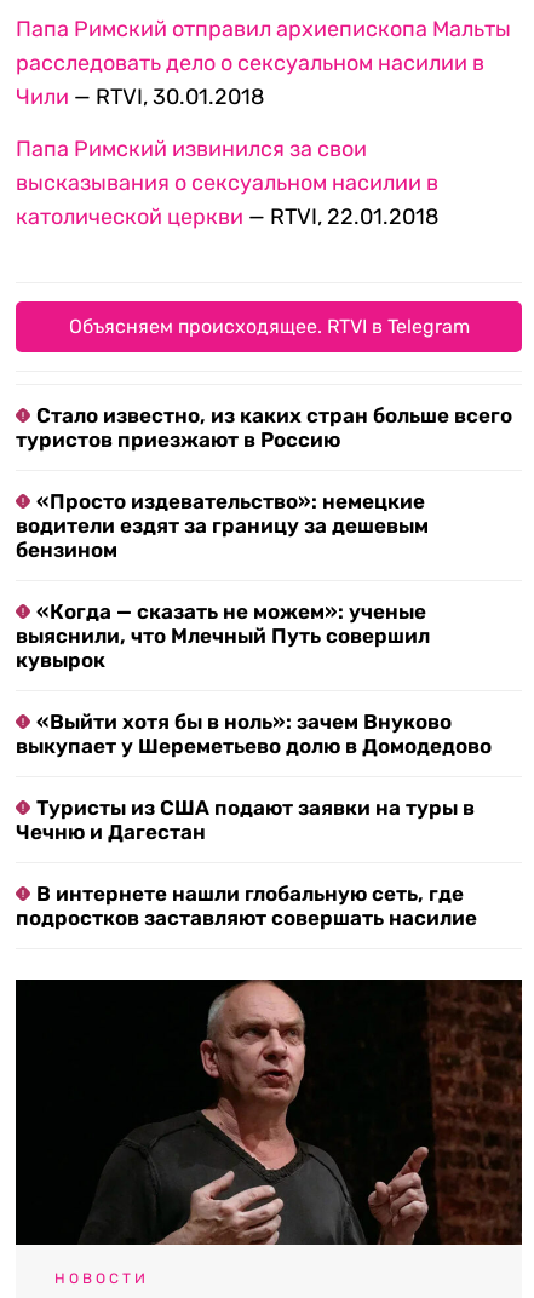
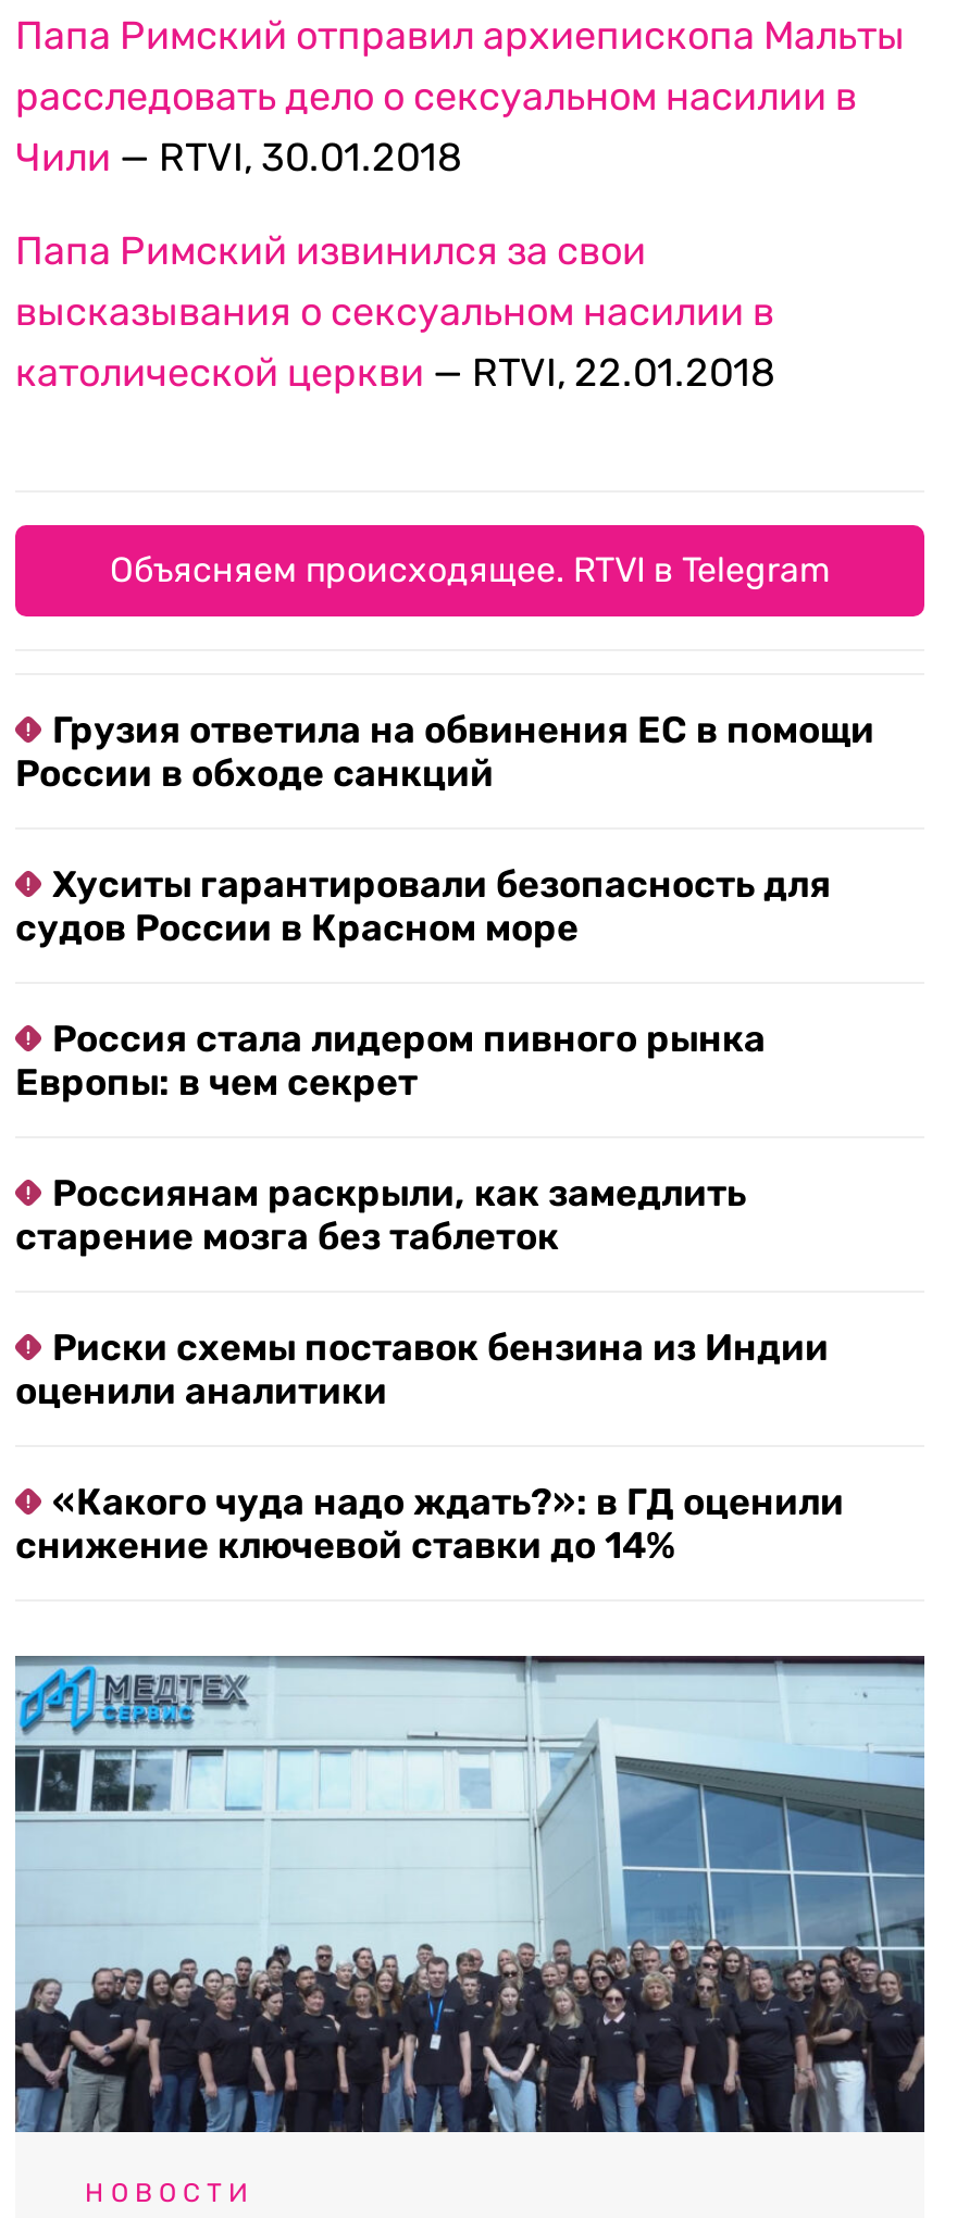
- Стало известно, из каких стран больше всего
- туристов приезжают в Россию
+ Грузия ответила на обвинения ЕС в помощи
+ России в обходе санкций

- «Просто издевательство»: немецкие
- водители ездят за границу за дешевым
- бензином
+ Хуситы гарантировали безопасность для
+ судов России в Красном море

- «Когда — сказать не можем»: ученые
- выяснили, что Млечный Путь совершил
- кувырок
+ Россия стала лидером пивного рынка
+ Европы: в чем секрет

- «Выйти хотя бы в ноль»: зачем Внуково
- выкупает у Шереметьево долю в Домодедово
+ Россиянам раскрыли, как замедлить
+ старение мозга без таблеток

- Туристы из США подают заявки на туры в
- Чечню и Дагестан
+ Риски схемы поставок бензина из Индии
+ оценили аналитики

- В интернете нашли глобальную сеть, где
- подростков заставляют совершать насилие
+ «Какого чуда надо ждать?»: в ГД оценили
+ снижение ключевой ставки до 14%

- [image]
+ [image]
